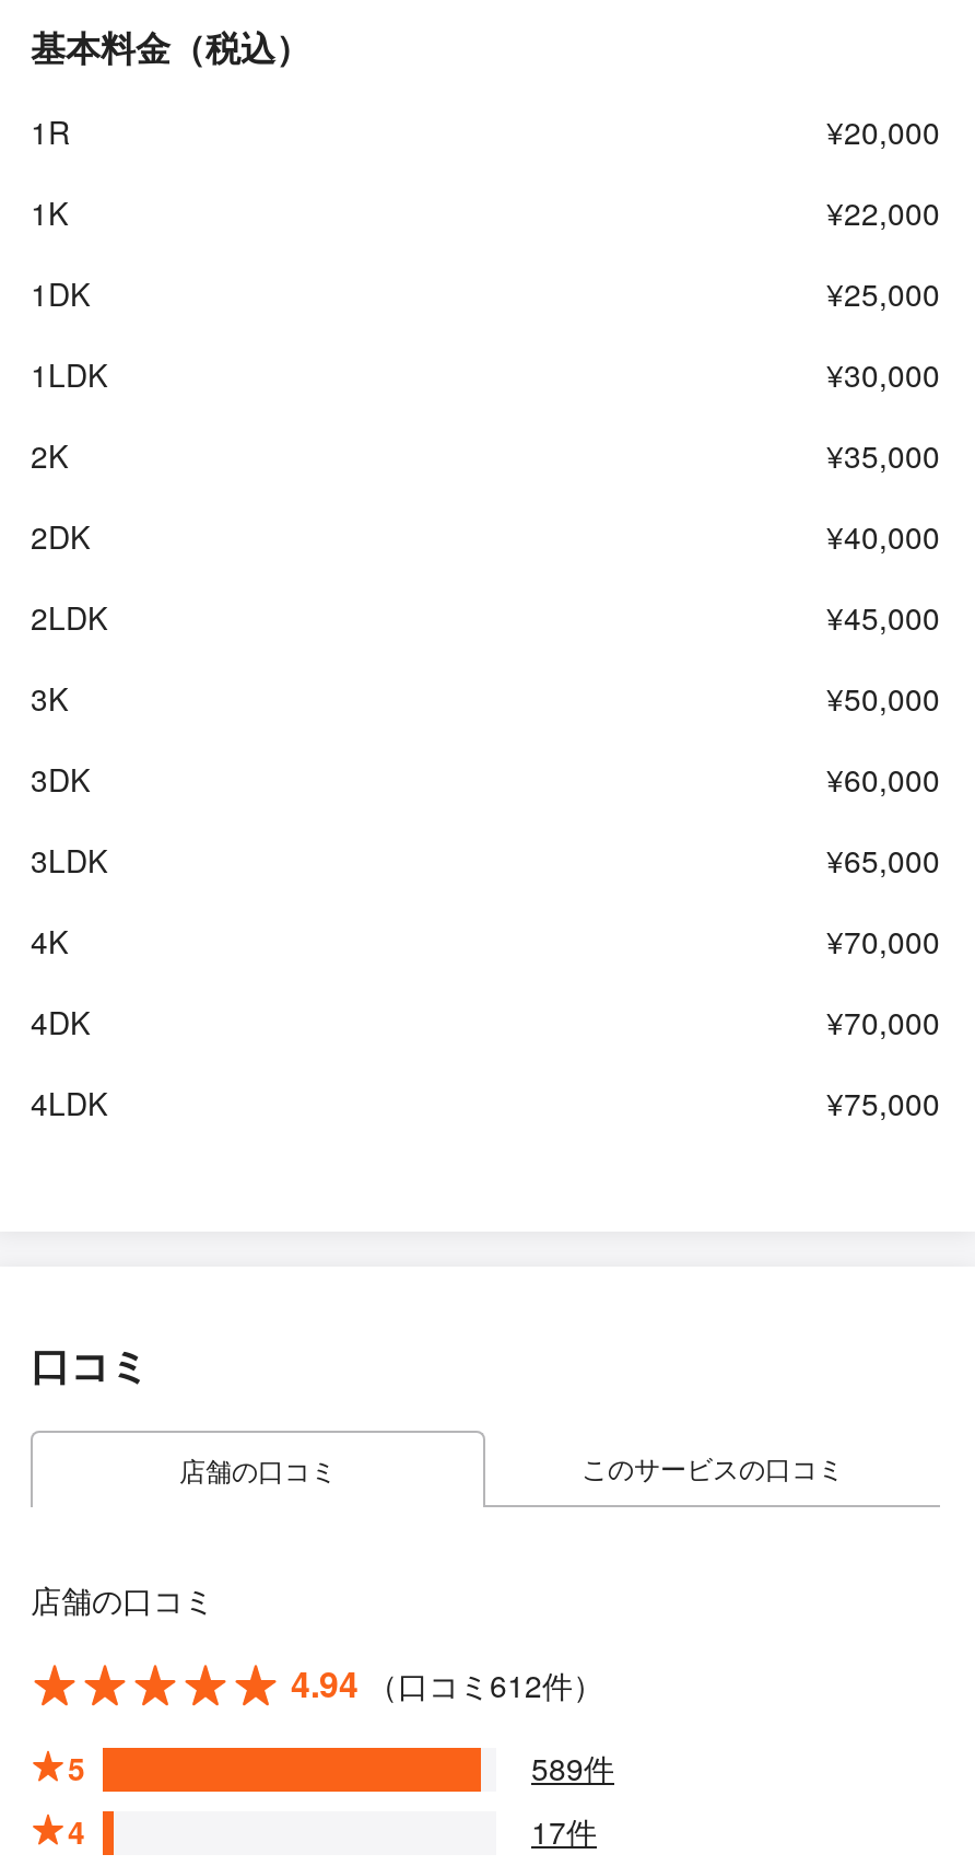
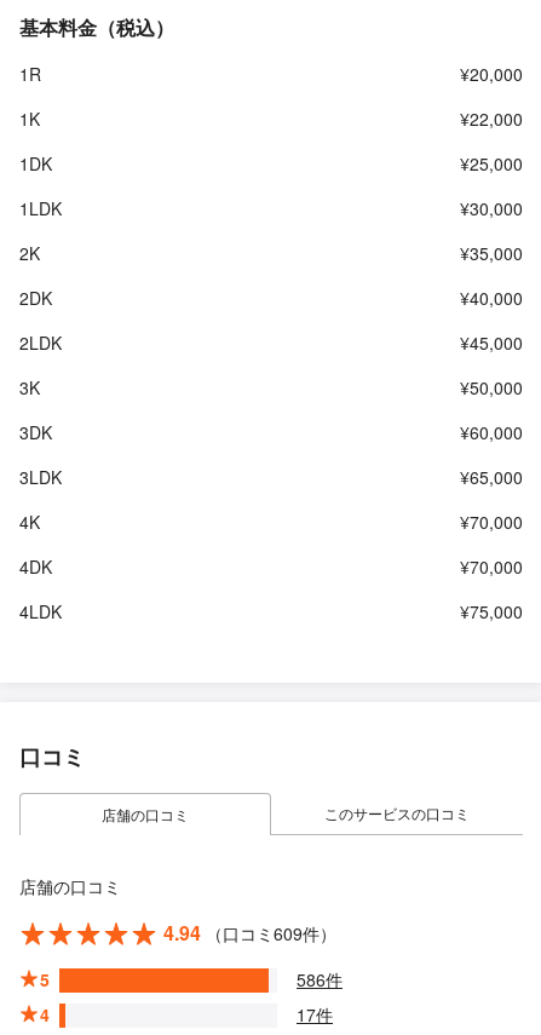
- 4.94 （口コミ612件）
+ 4.94 （口コミ609件）

- 589件
+ 586件
